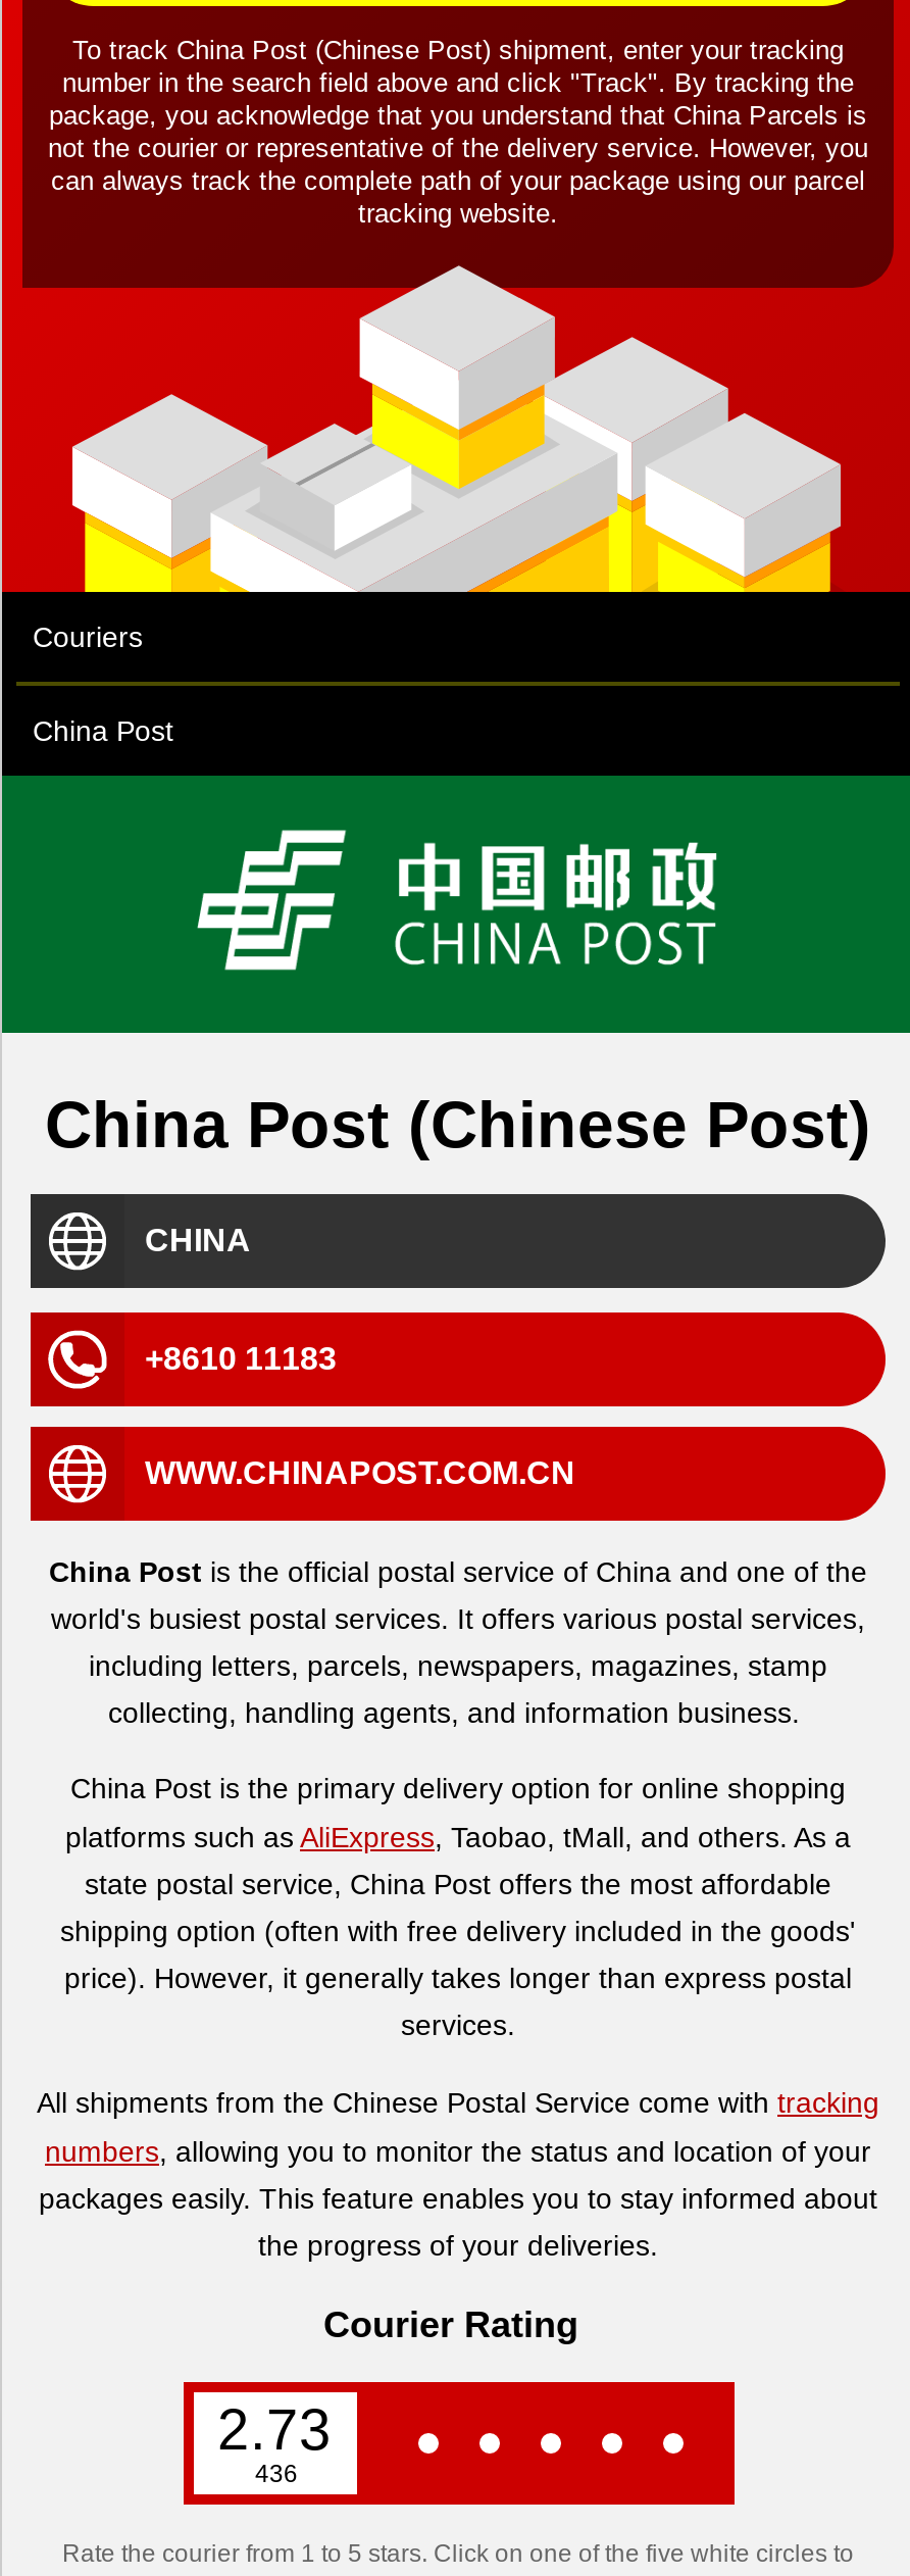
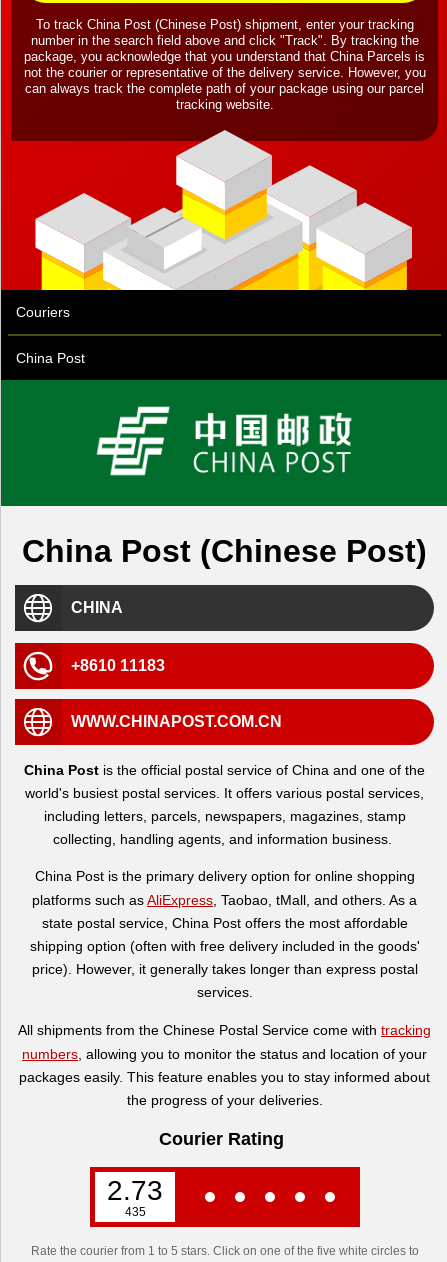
- 436
+ 435
